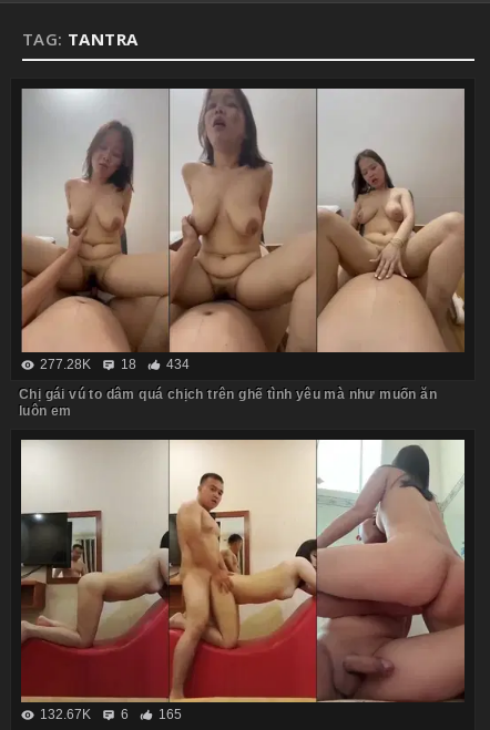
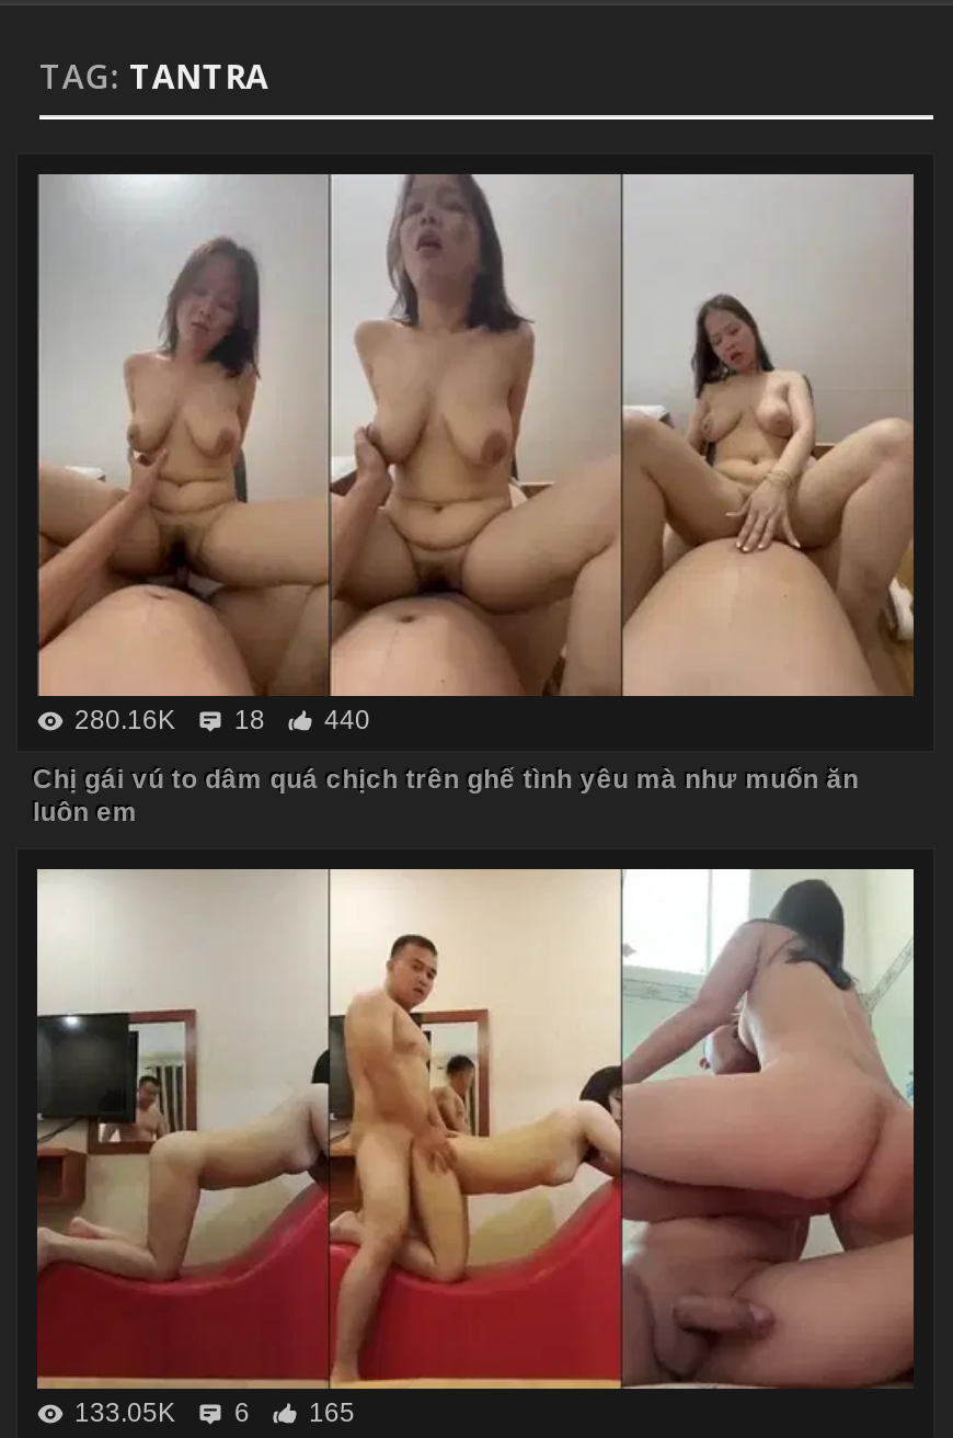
- 277.28K
+ 280.16K

- 434
+ 440

- 132.67K 6 165
+ 133.05K 6 165
